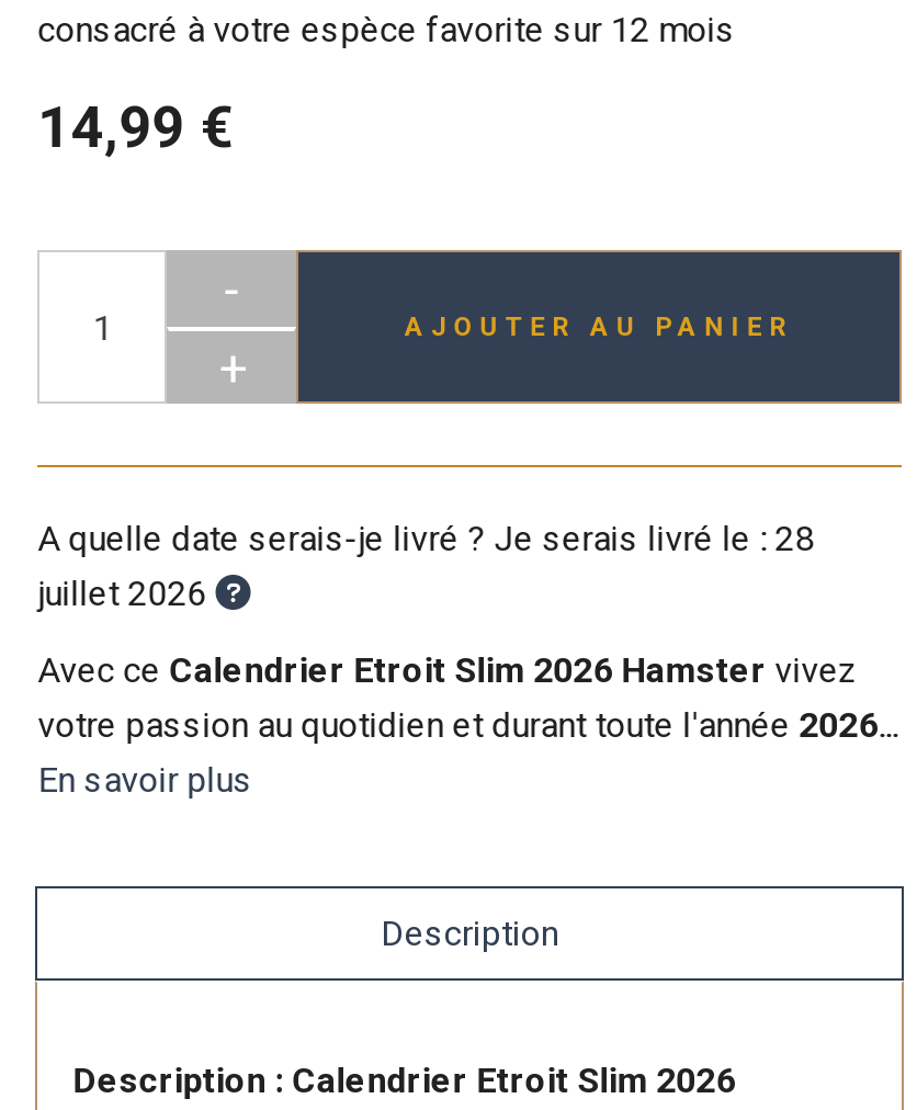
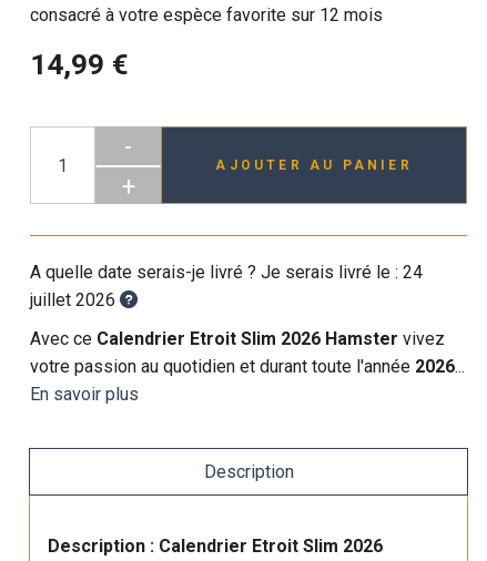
- A quelle date serais-je livré ? Je serais livré le : 28
+ A quelle date serais-je livré ? Je serais livré le : 24
